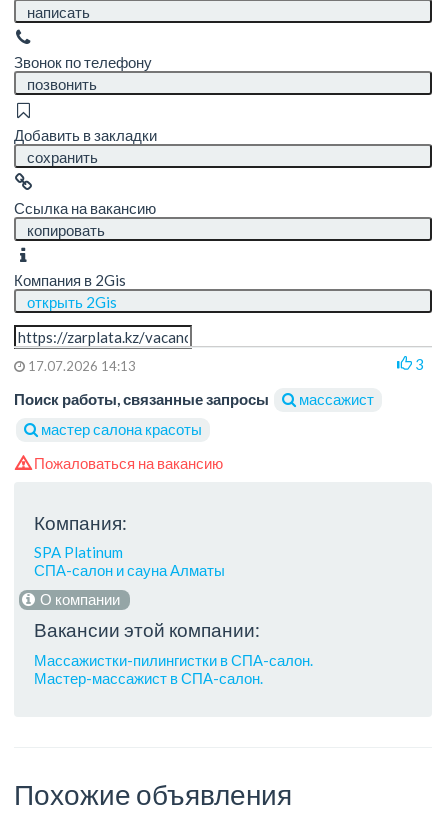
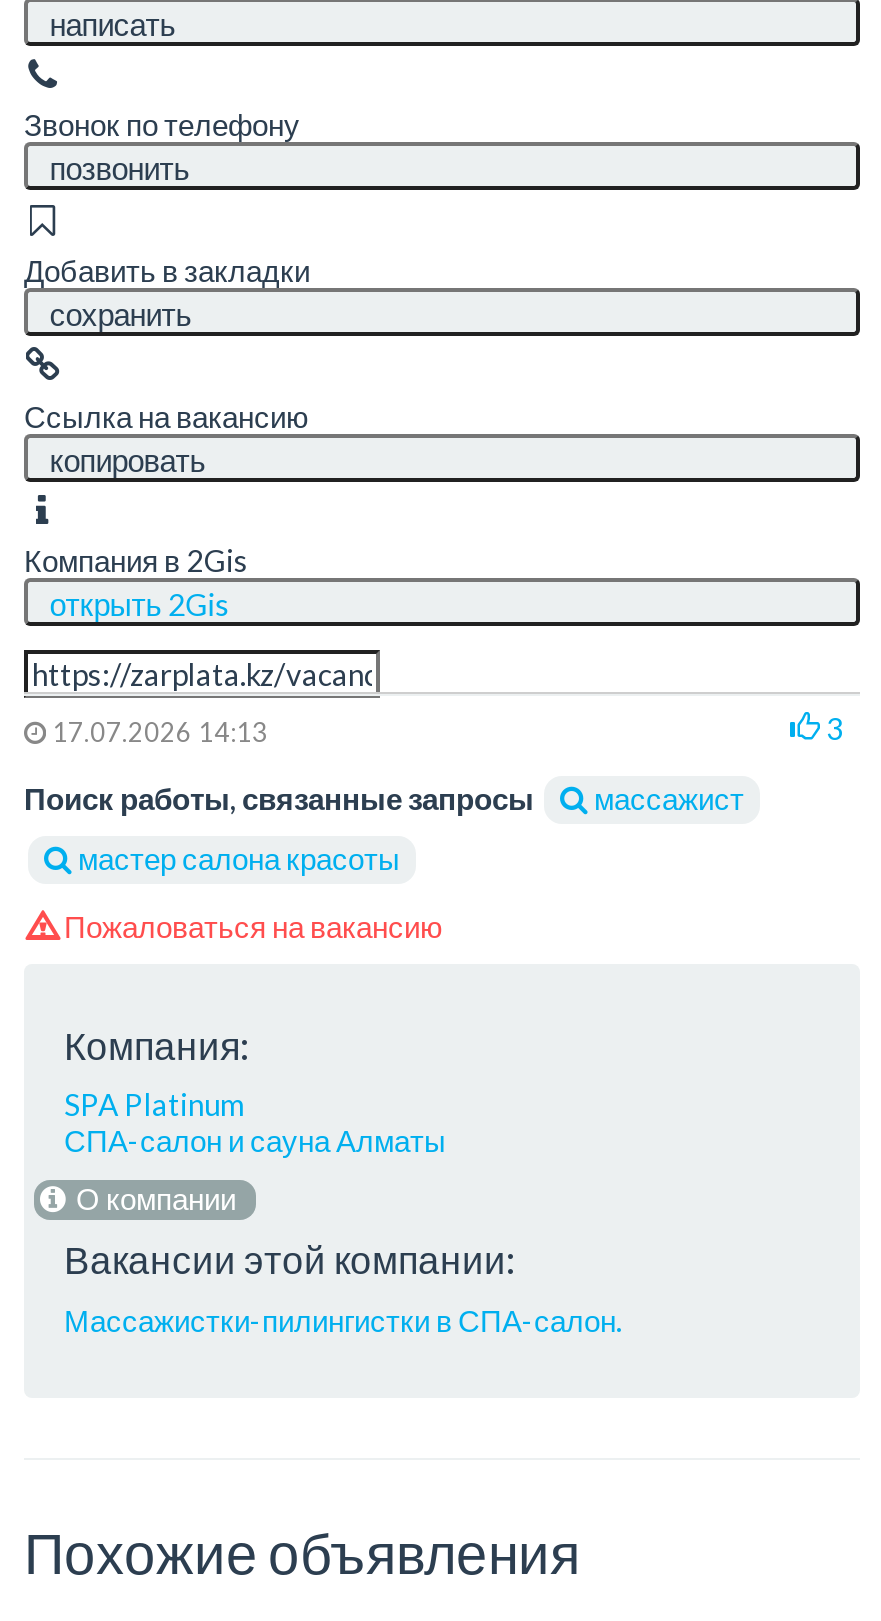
- Мастер-массажист в СПА-салон.
